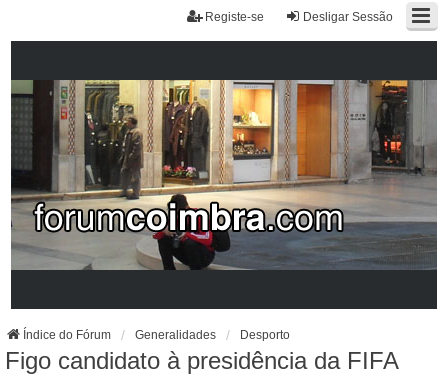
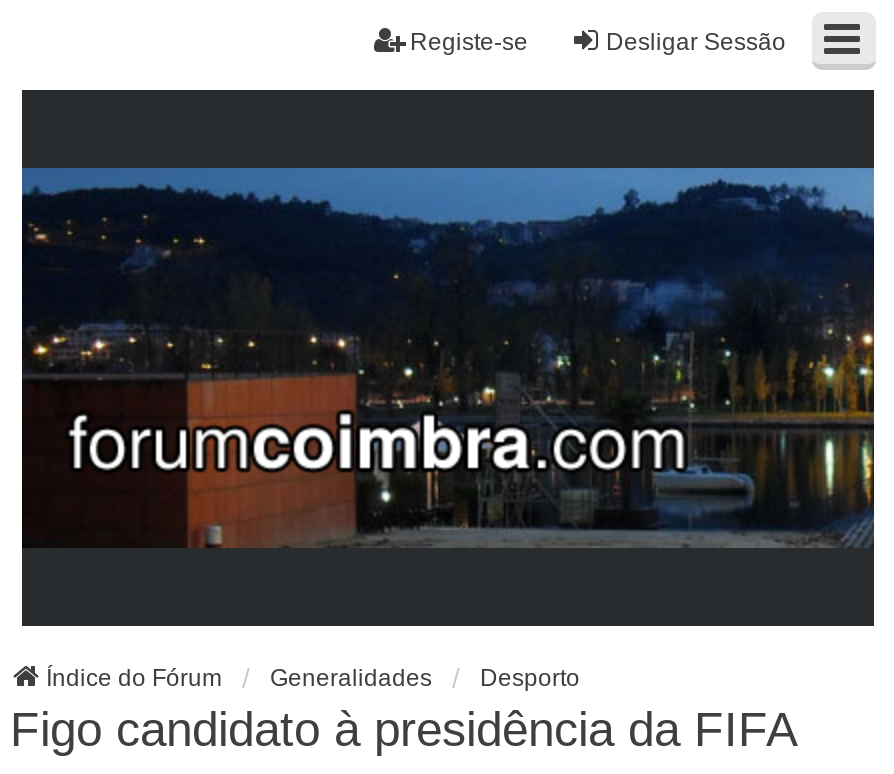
- [image]
+ [image]
